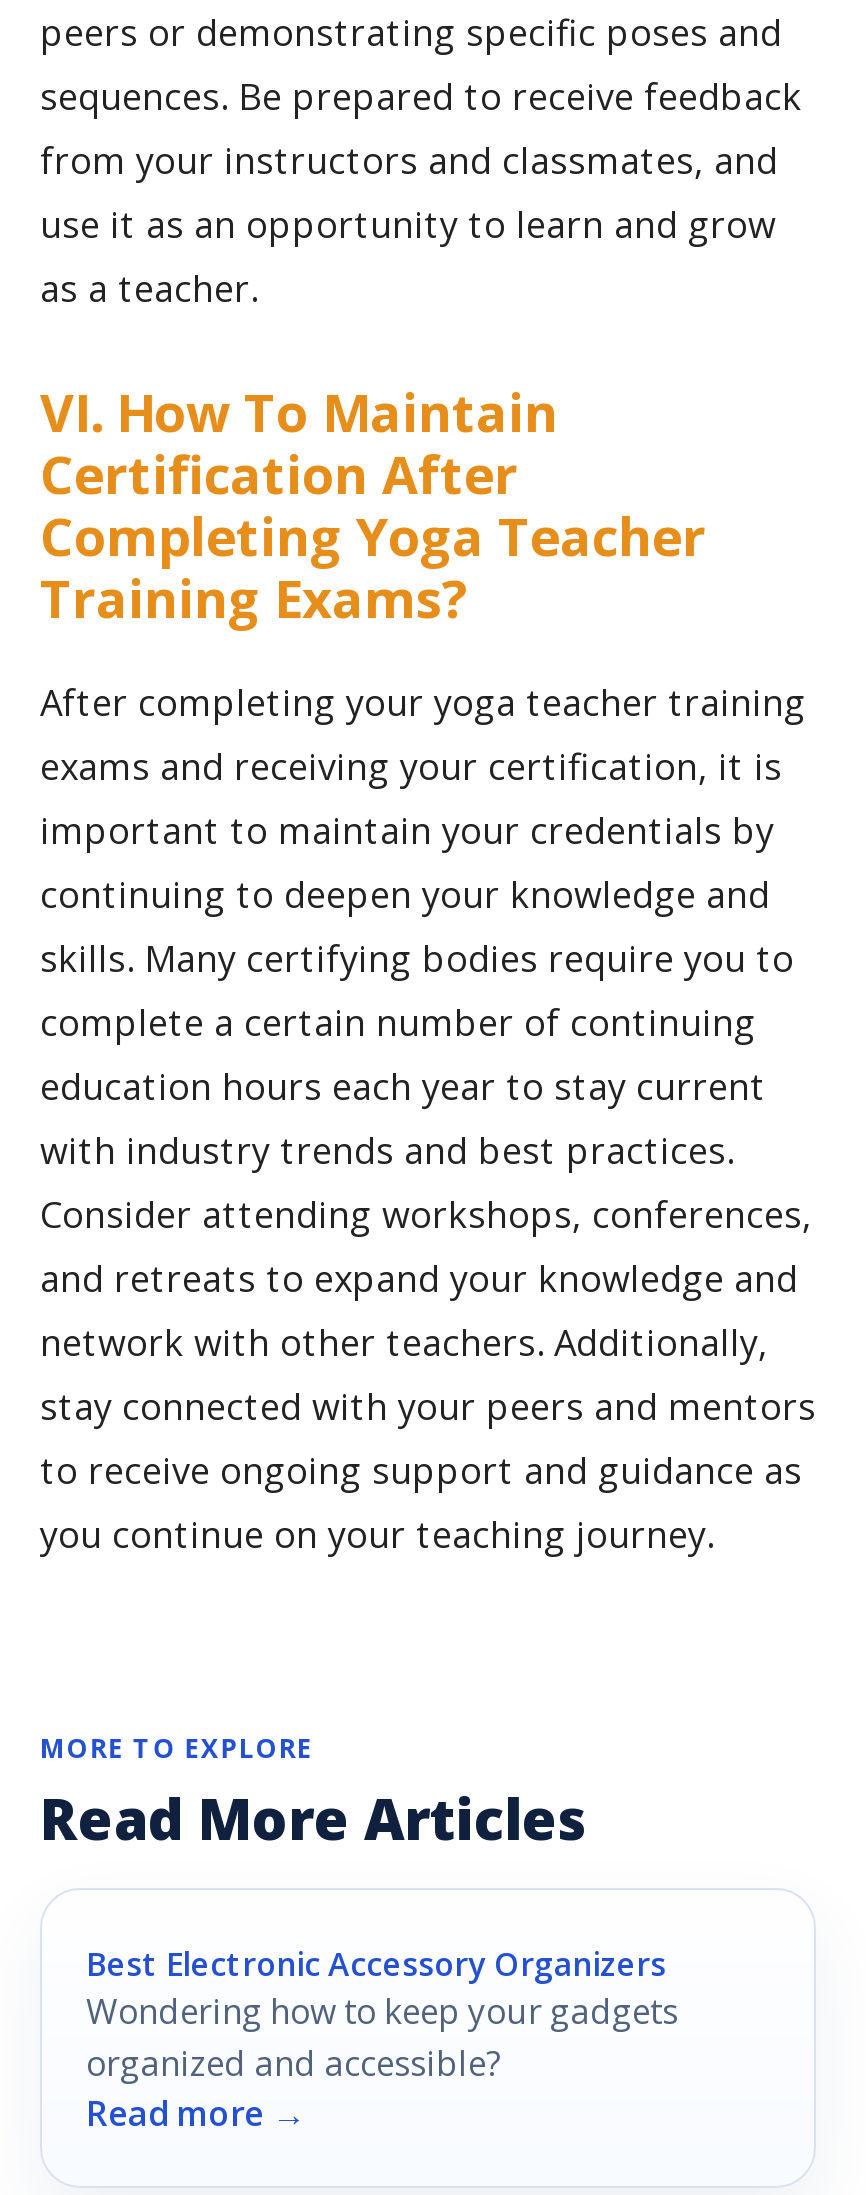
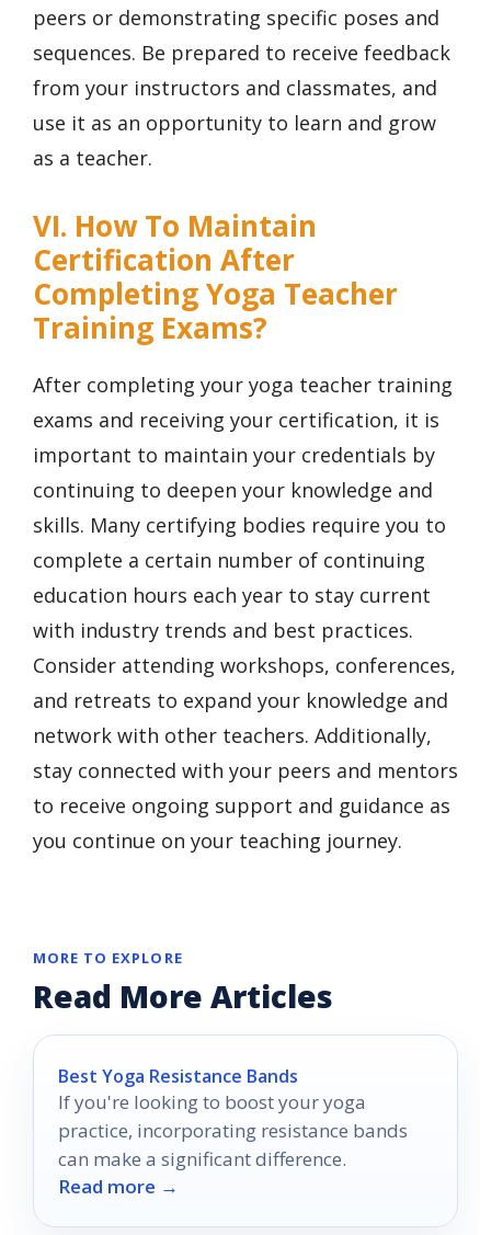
- Best Electronic Accessory Organizers
- Wondering how to keep your gadgets
- organized and accessible?
+ Best Yoga Resistance Bands
+ If you're looking to boost your yoga
+ practice, incorporating resistance bands
+ can make a significant difference.
